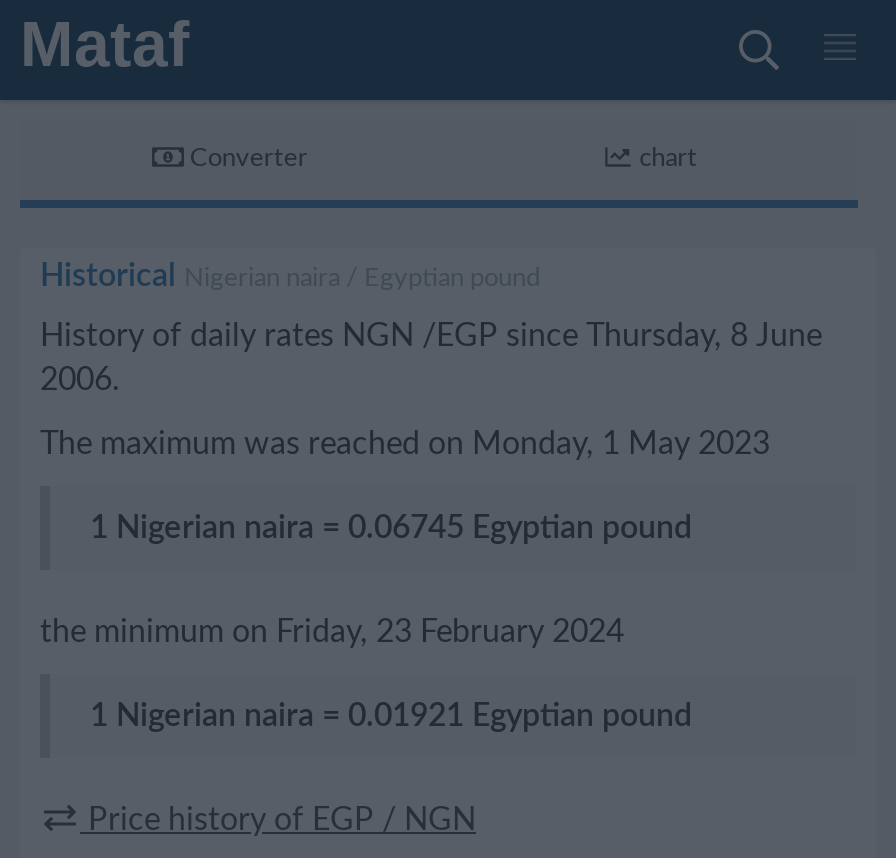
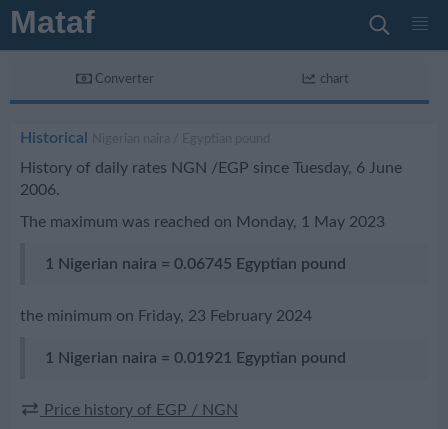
- History of daily rates NGN /EGP since Thursday, 8 June
+ History of daily rates NGN /EGP since Tuesday, 6 June
